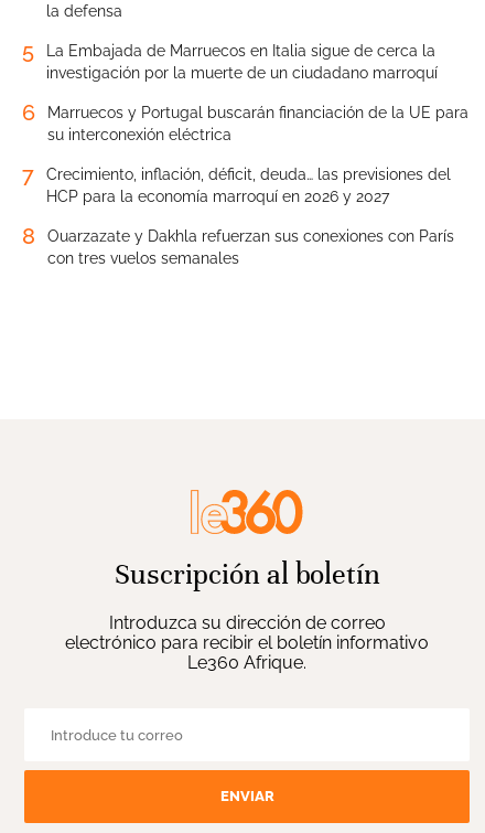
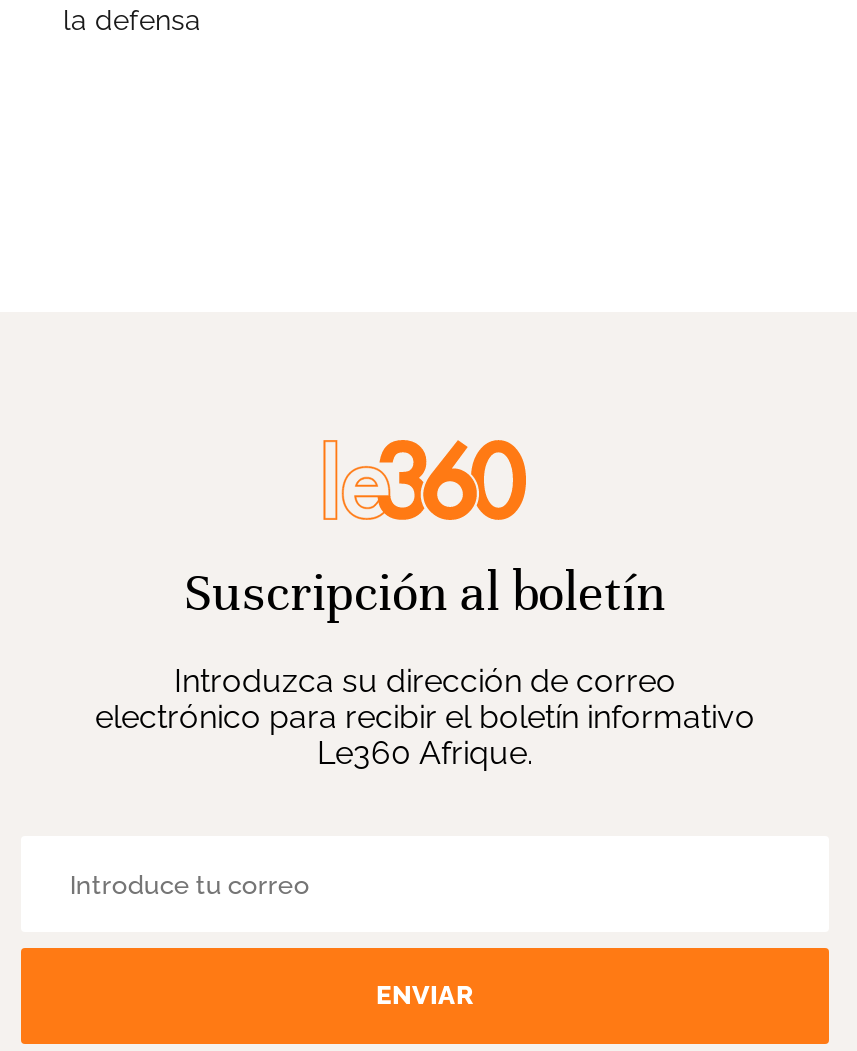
- 5
- La Embajada de Marruecos en Italia sigue de cerca la
- investigación por la muerte de un ciudadano marroquí
- 6
- Marruecos y Portugal buscarán financiación de la UE para
- su interconexión eléctrica
- 7
- Crecimiento, inflación, déficit, deuda… las previsiones del
- HCP para la economía marroquí en 2026 y 2027
- 8
- Ouarzazate y Dakhla refuerzan sus conexiones con París
- con tres vuelos semanales
